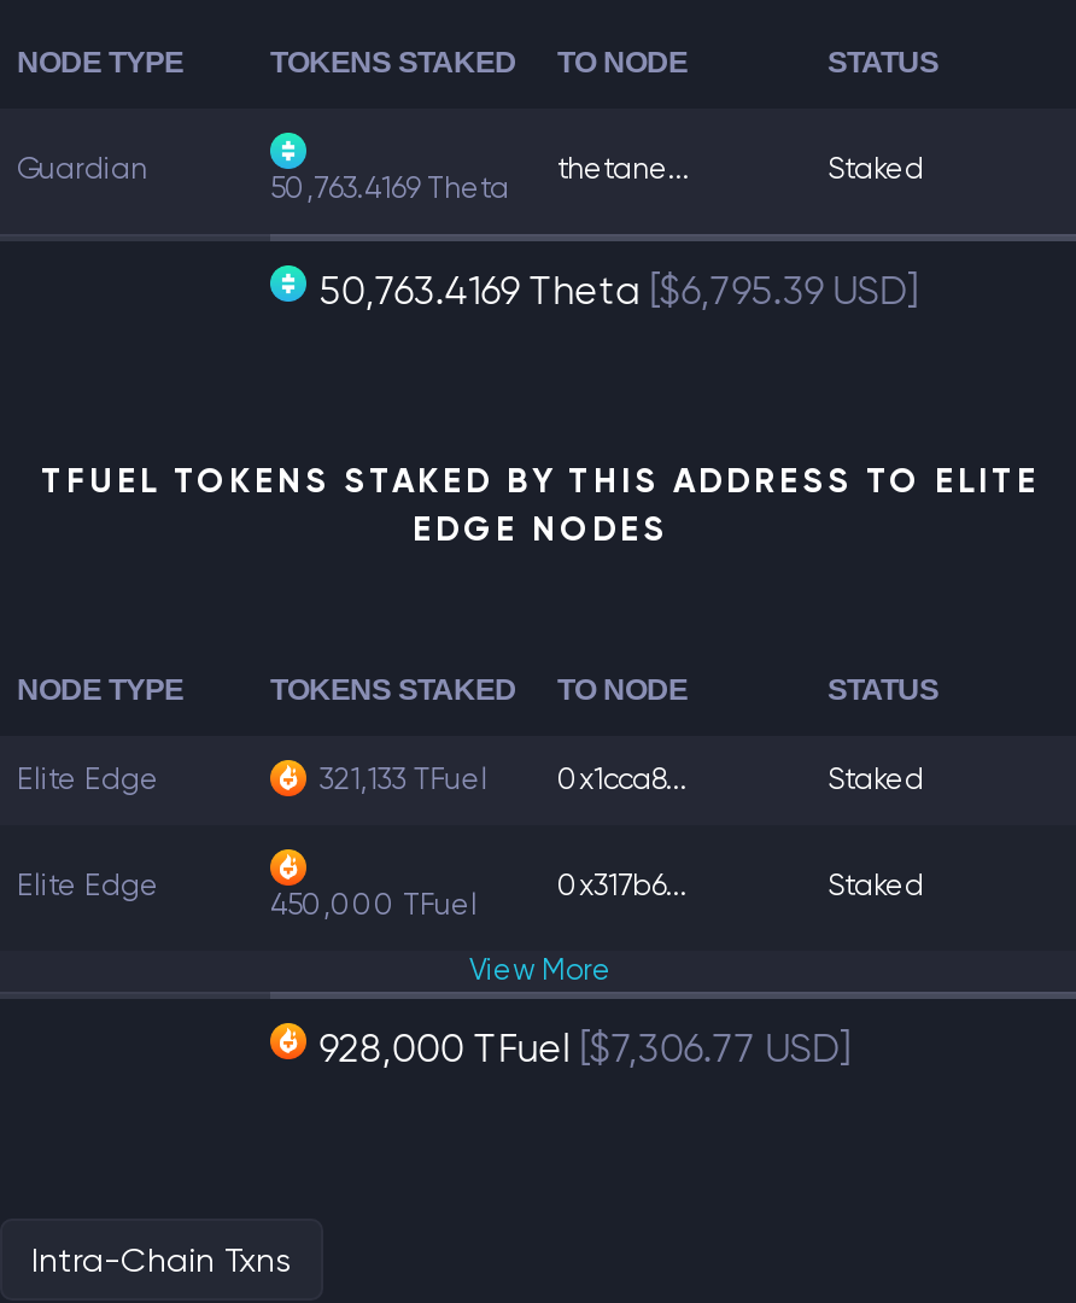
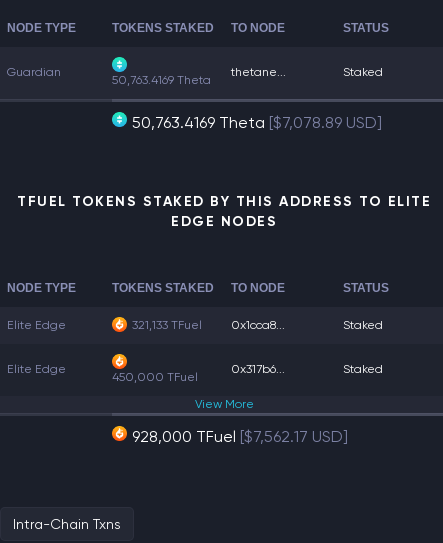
- 50,763.4169 Theta [$6,795.39 USD]
+ 50,763.4169 Theta [$7,078.89 USD]

- 928,000 TFuel [$7,306.77 USD]
+ 928,000 TFuel [$7,562.17 USD]
